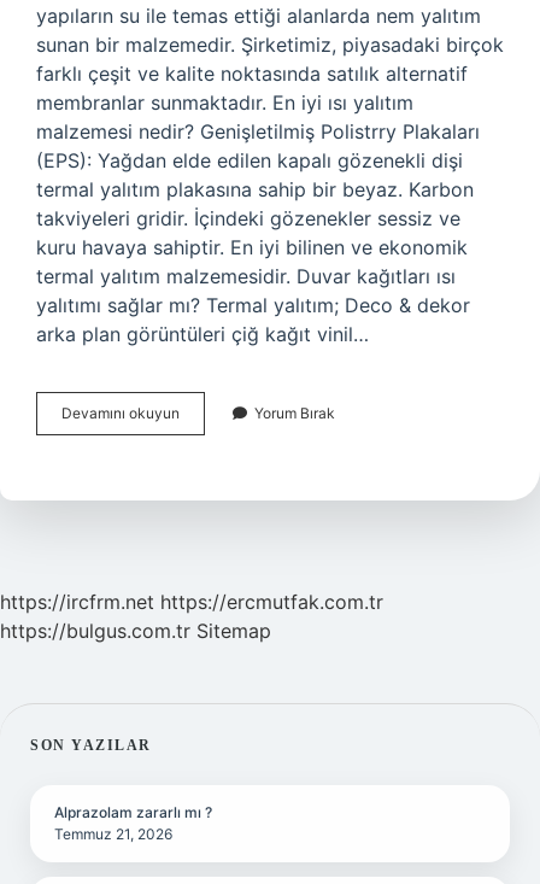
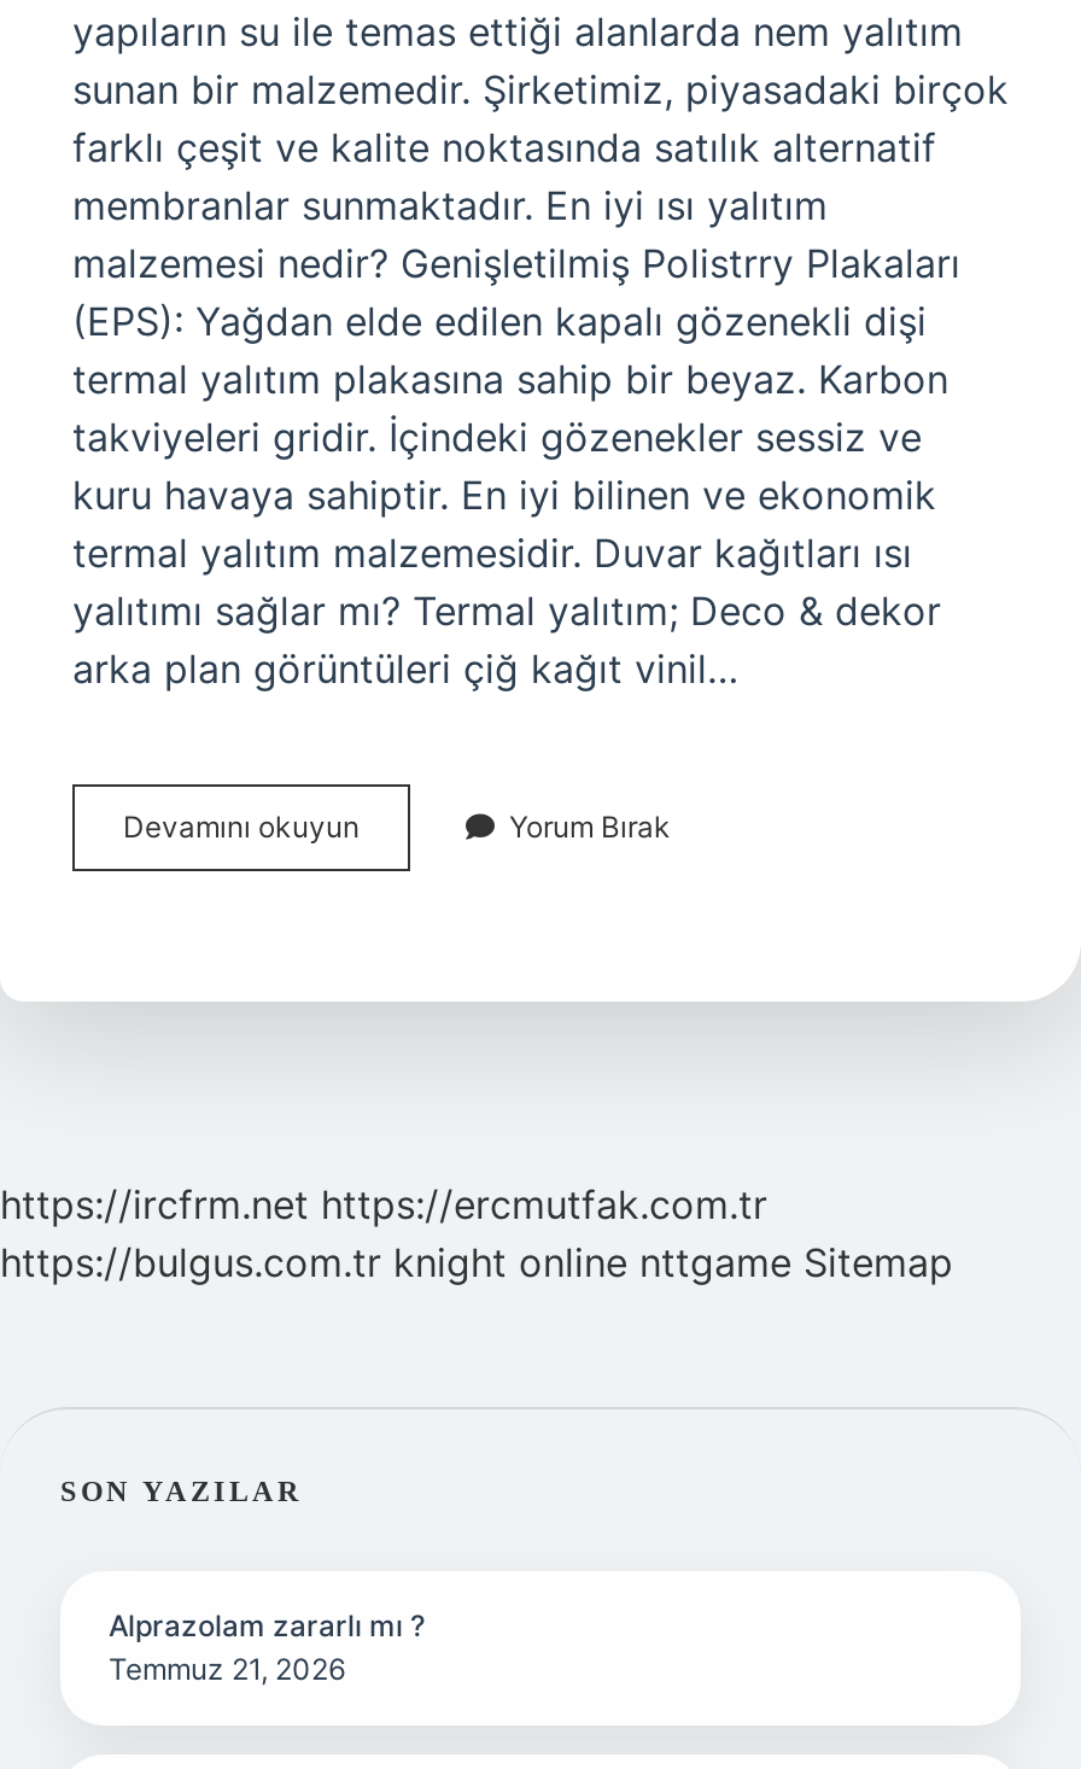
- https://bulgus.com.tr Sitemap
+ https://bulgus.com.tr knight online nttgame Sitemap
